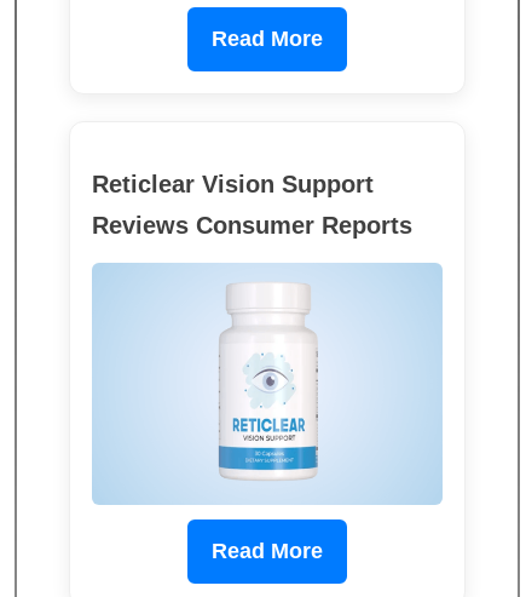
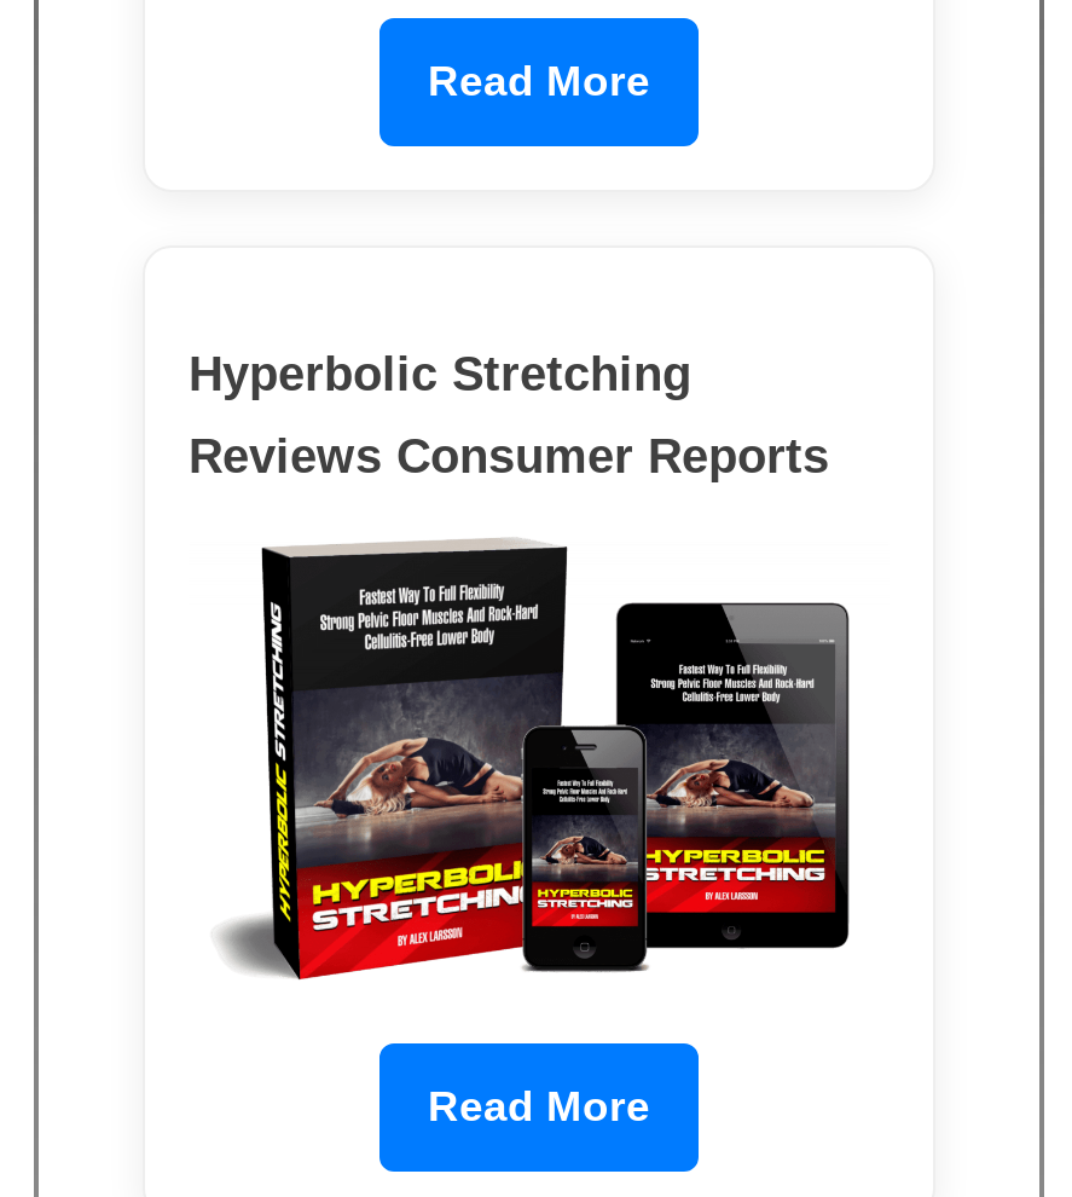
- Reticlear Vision Support
+ Hyperbolic Stretching

- [image]
+ [image]
